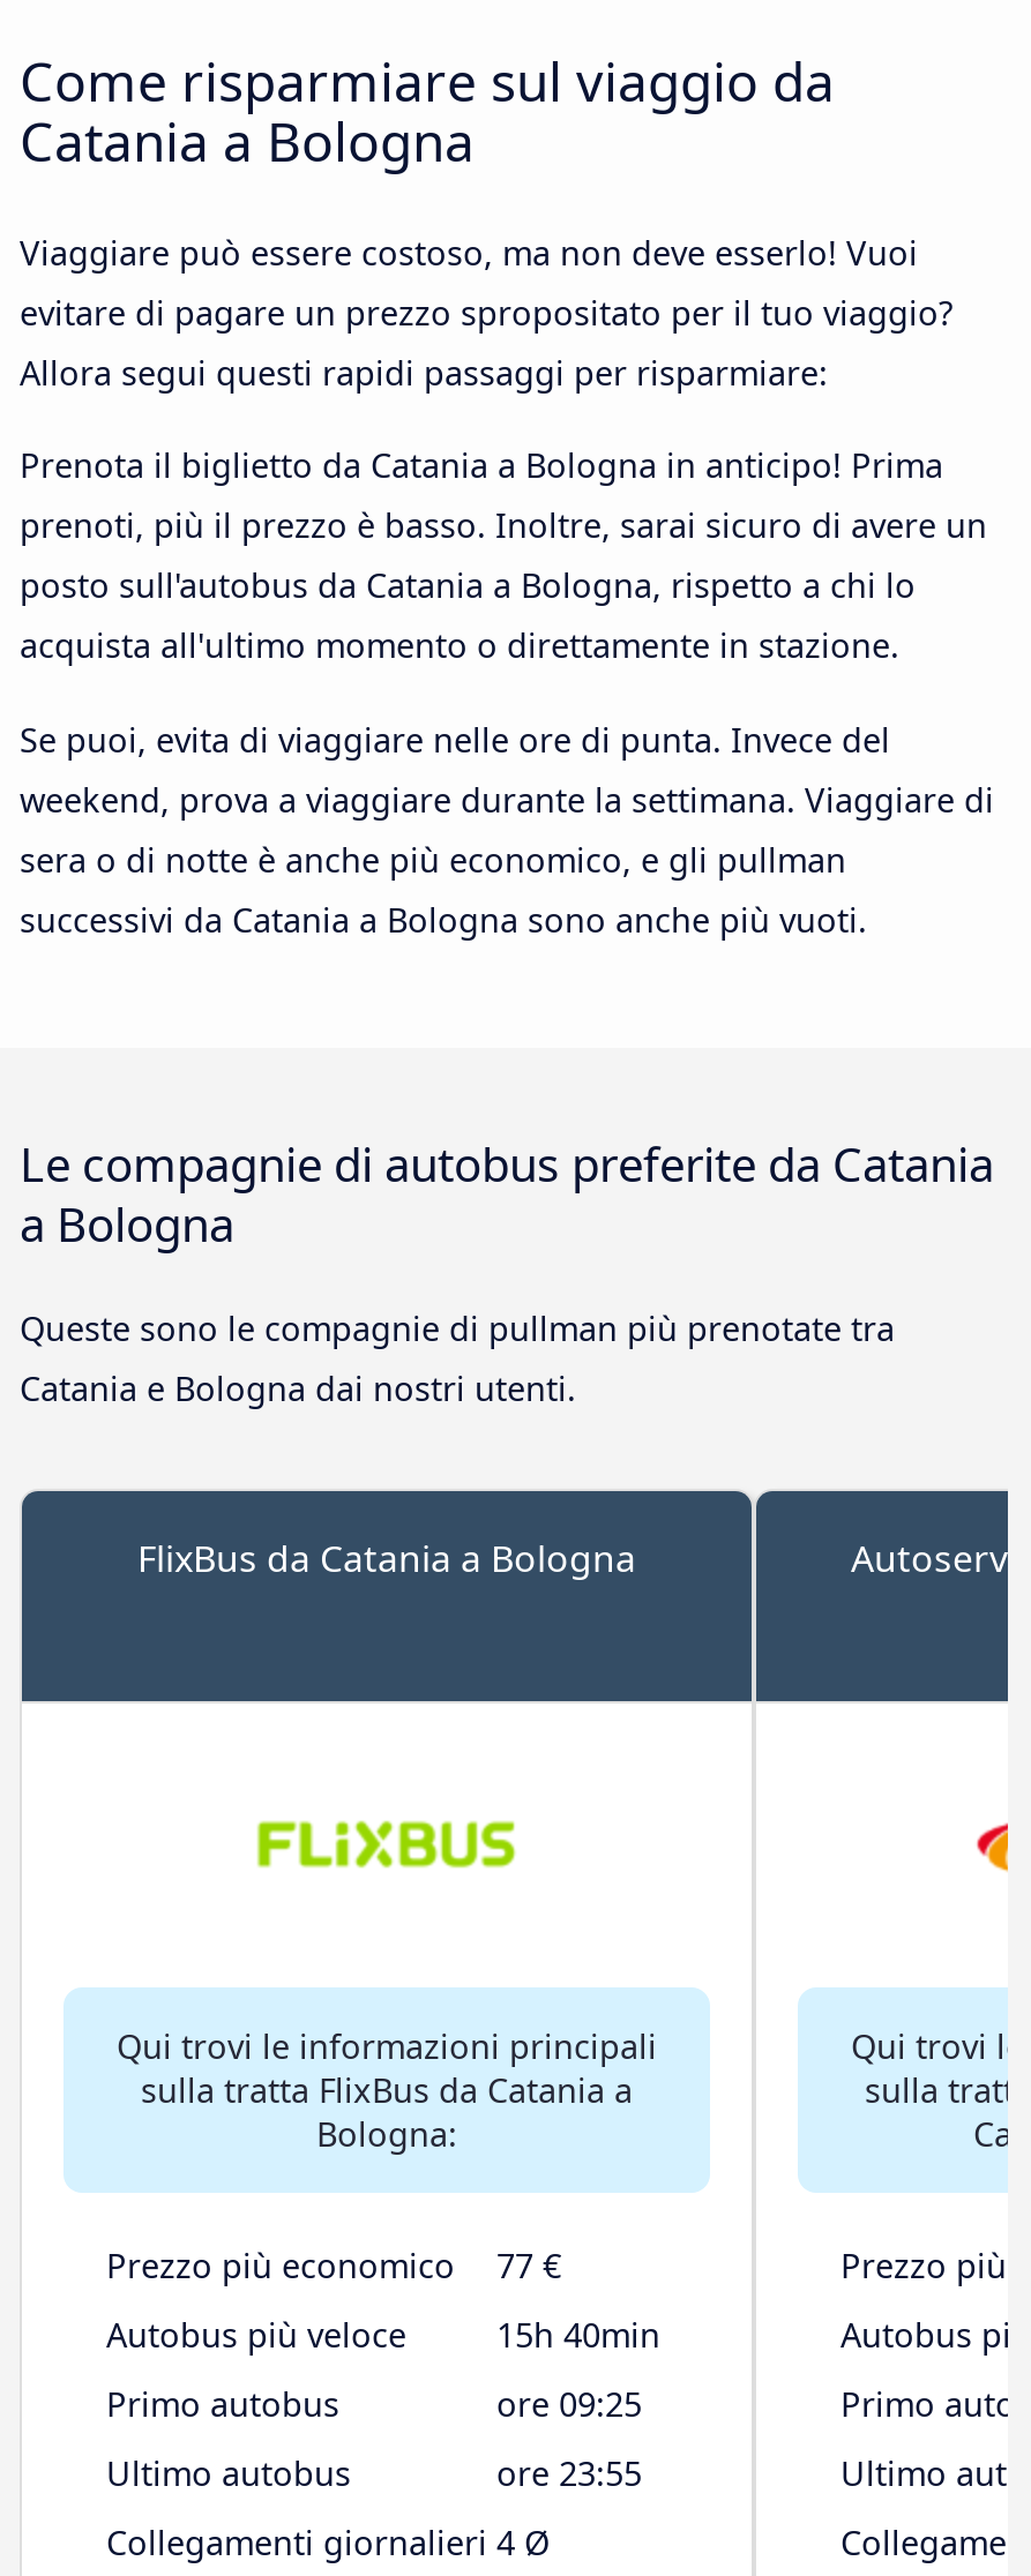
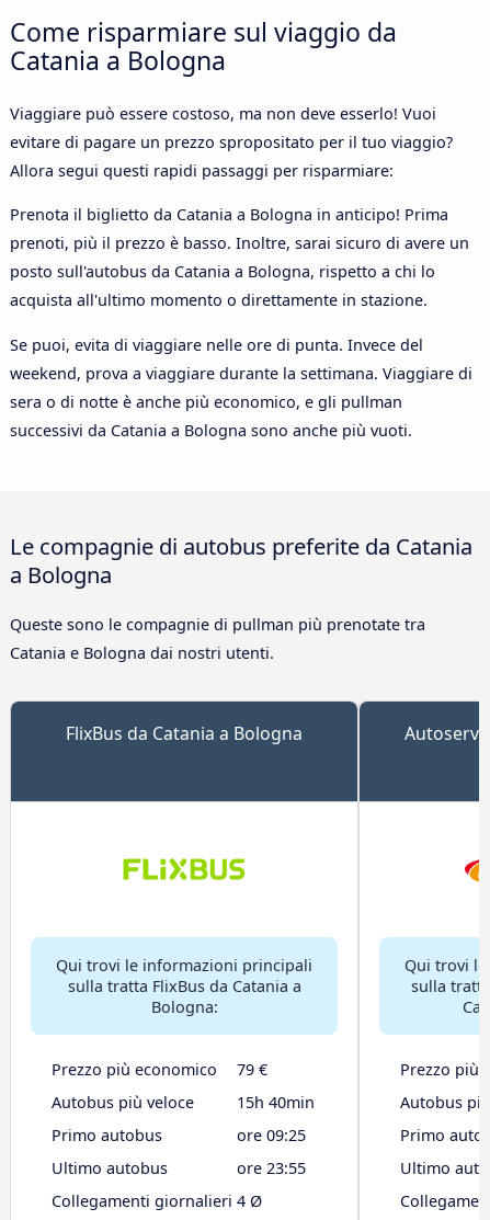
- Prezzo più economico 77 €
+ Prezzo più economico 79 €
